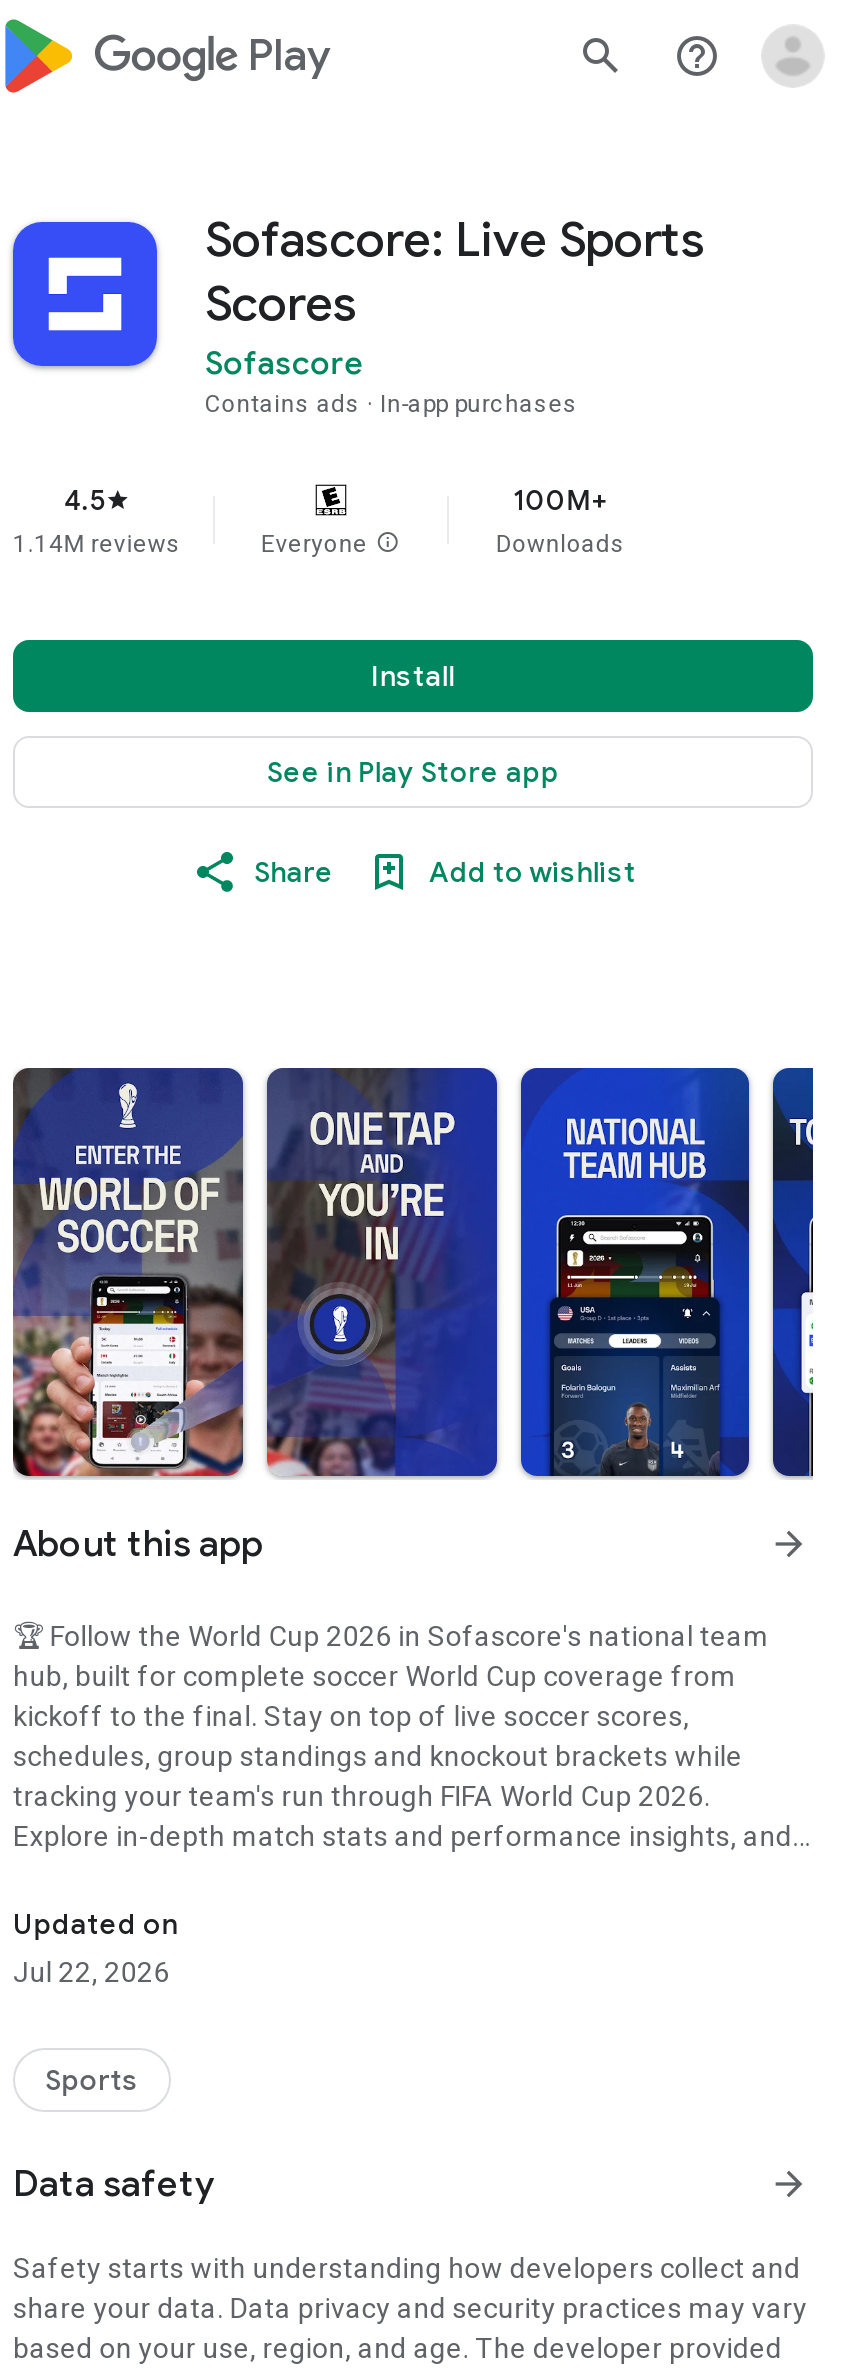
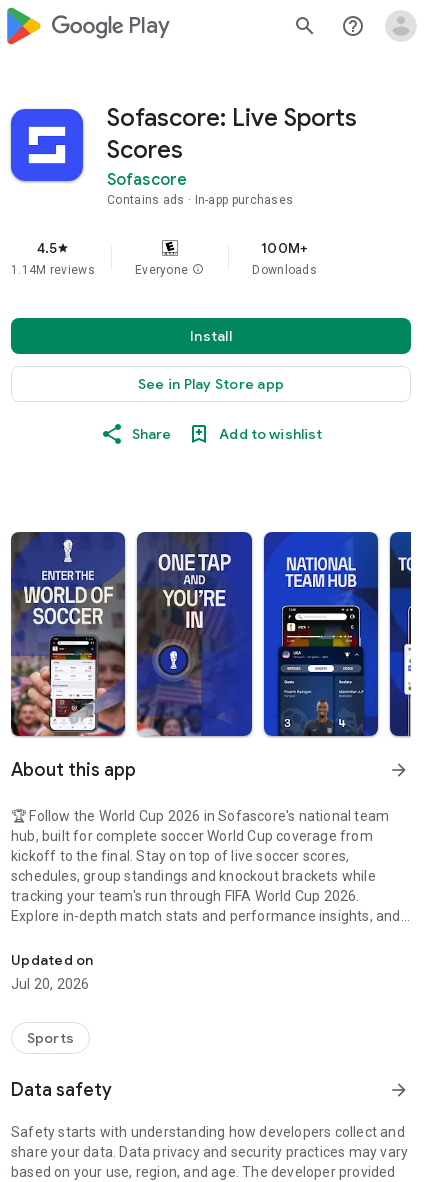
- Jul 22, 2026
+ Jul 20, 2026
